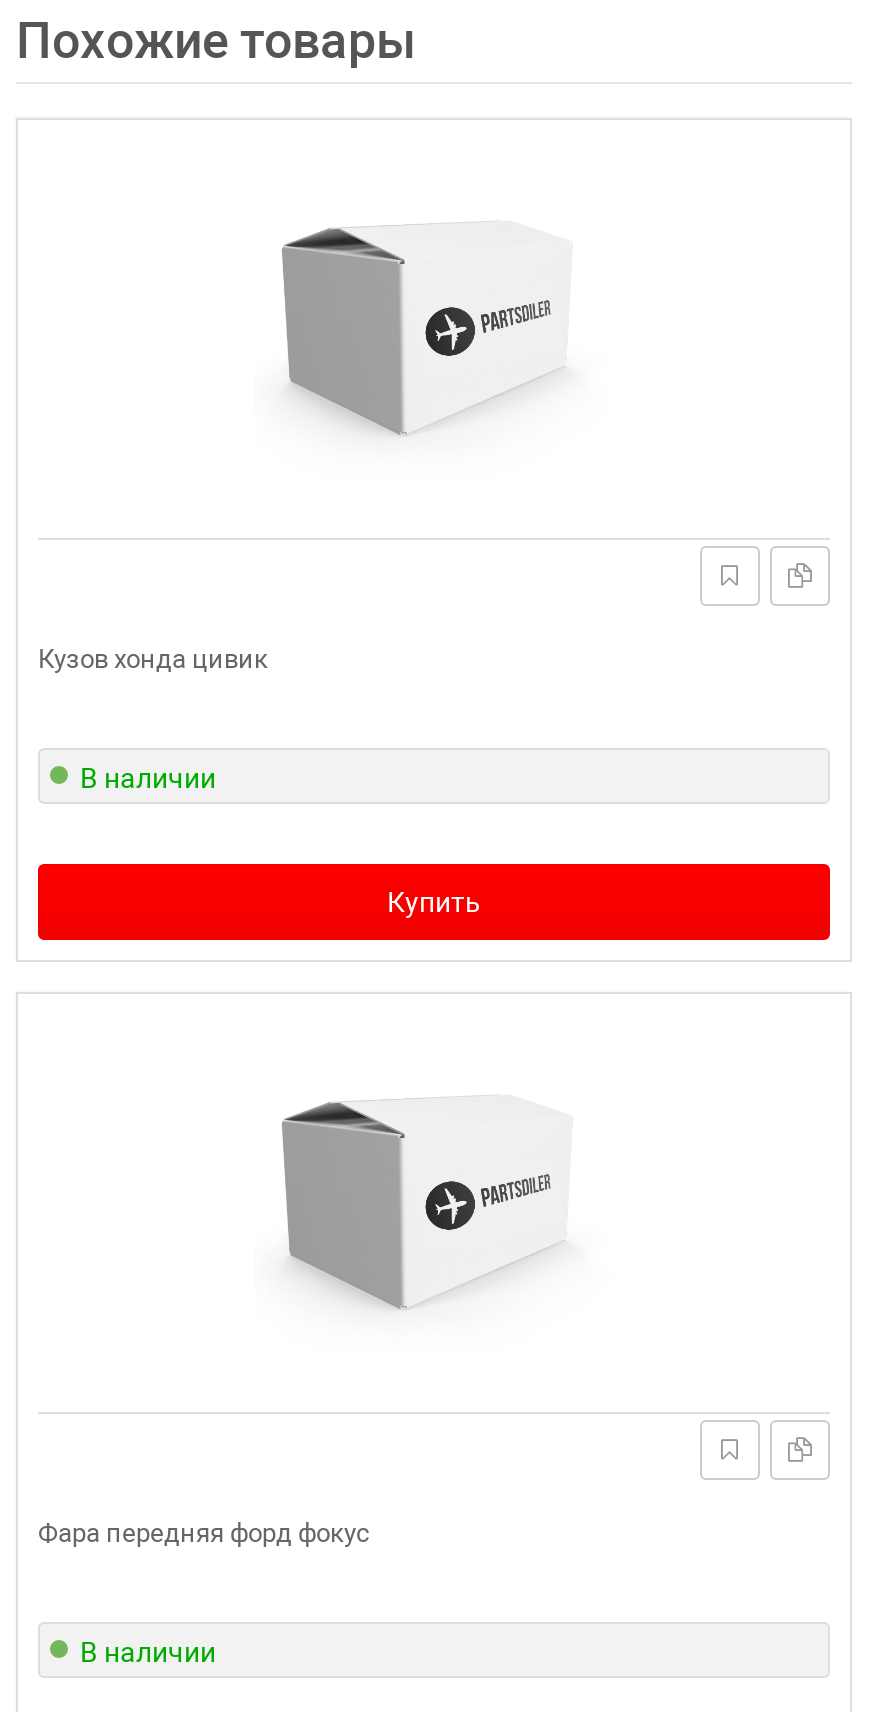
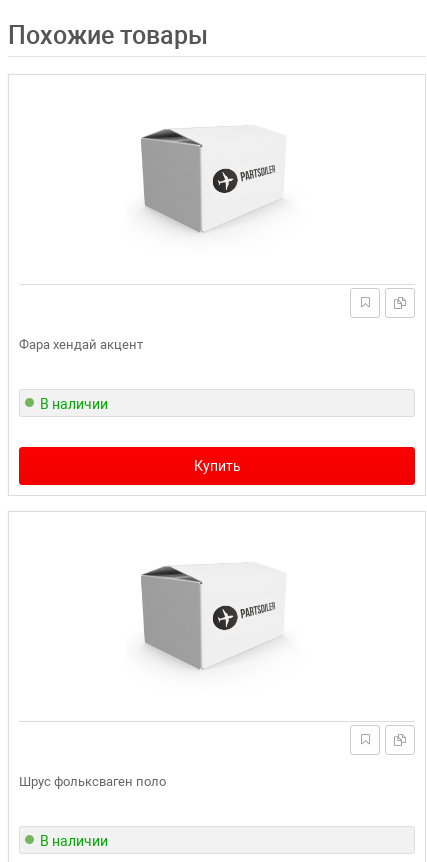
- Кузов хонда цивик
+ Фара хендай акцент

- Фара передняя форд фокус
+ Шрус фольксваген поло
